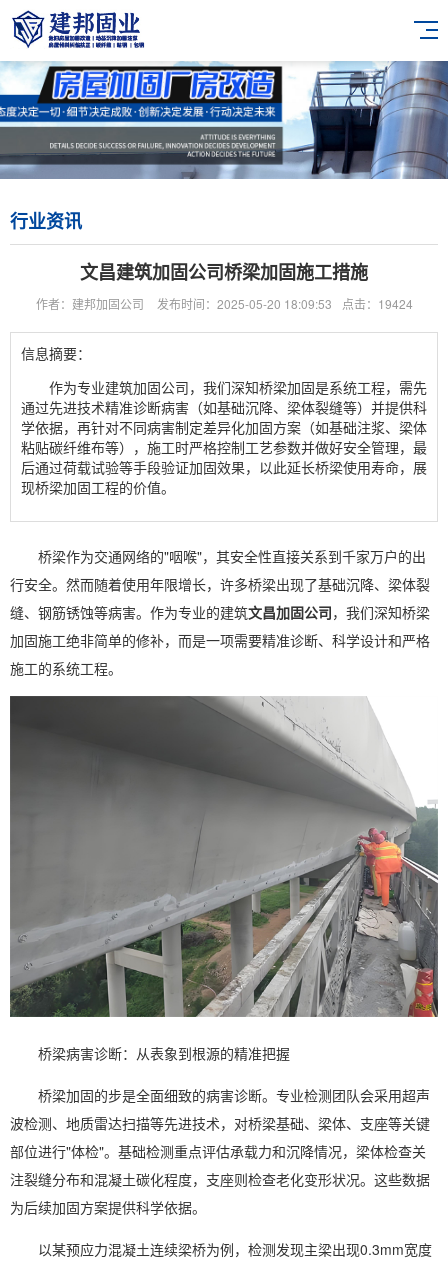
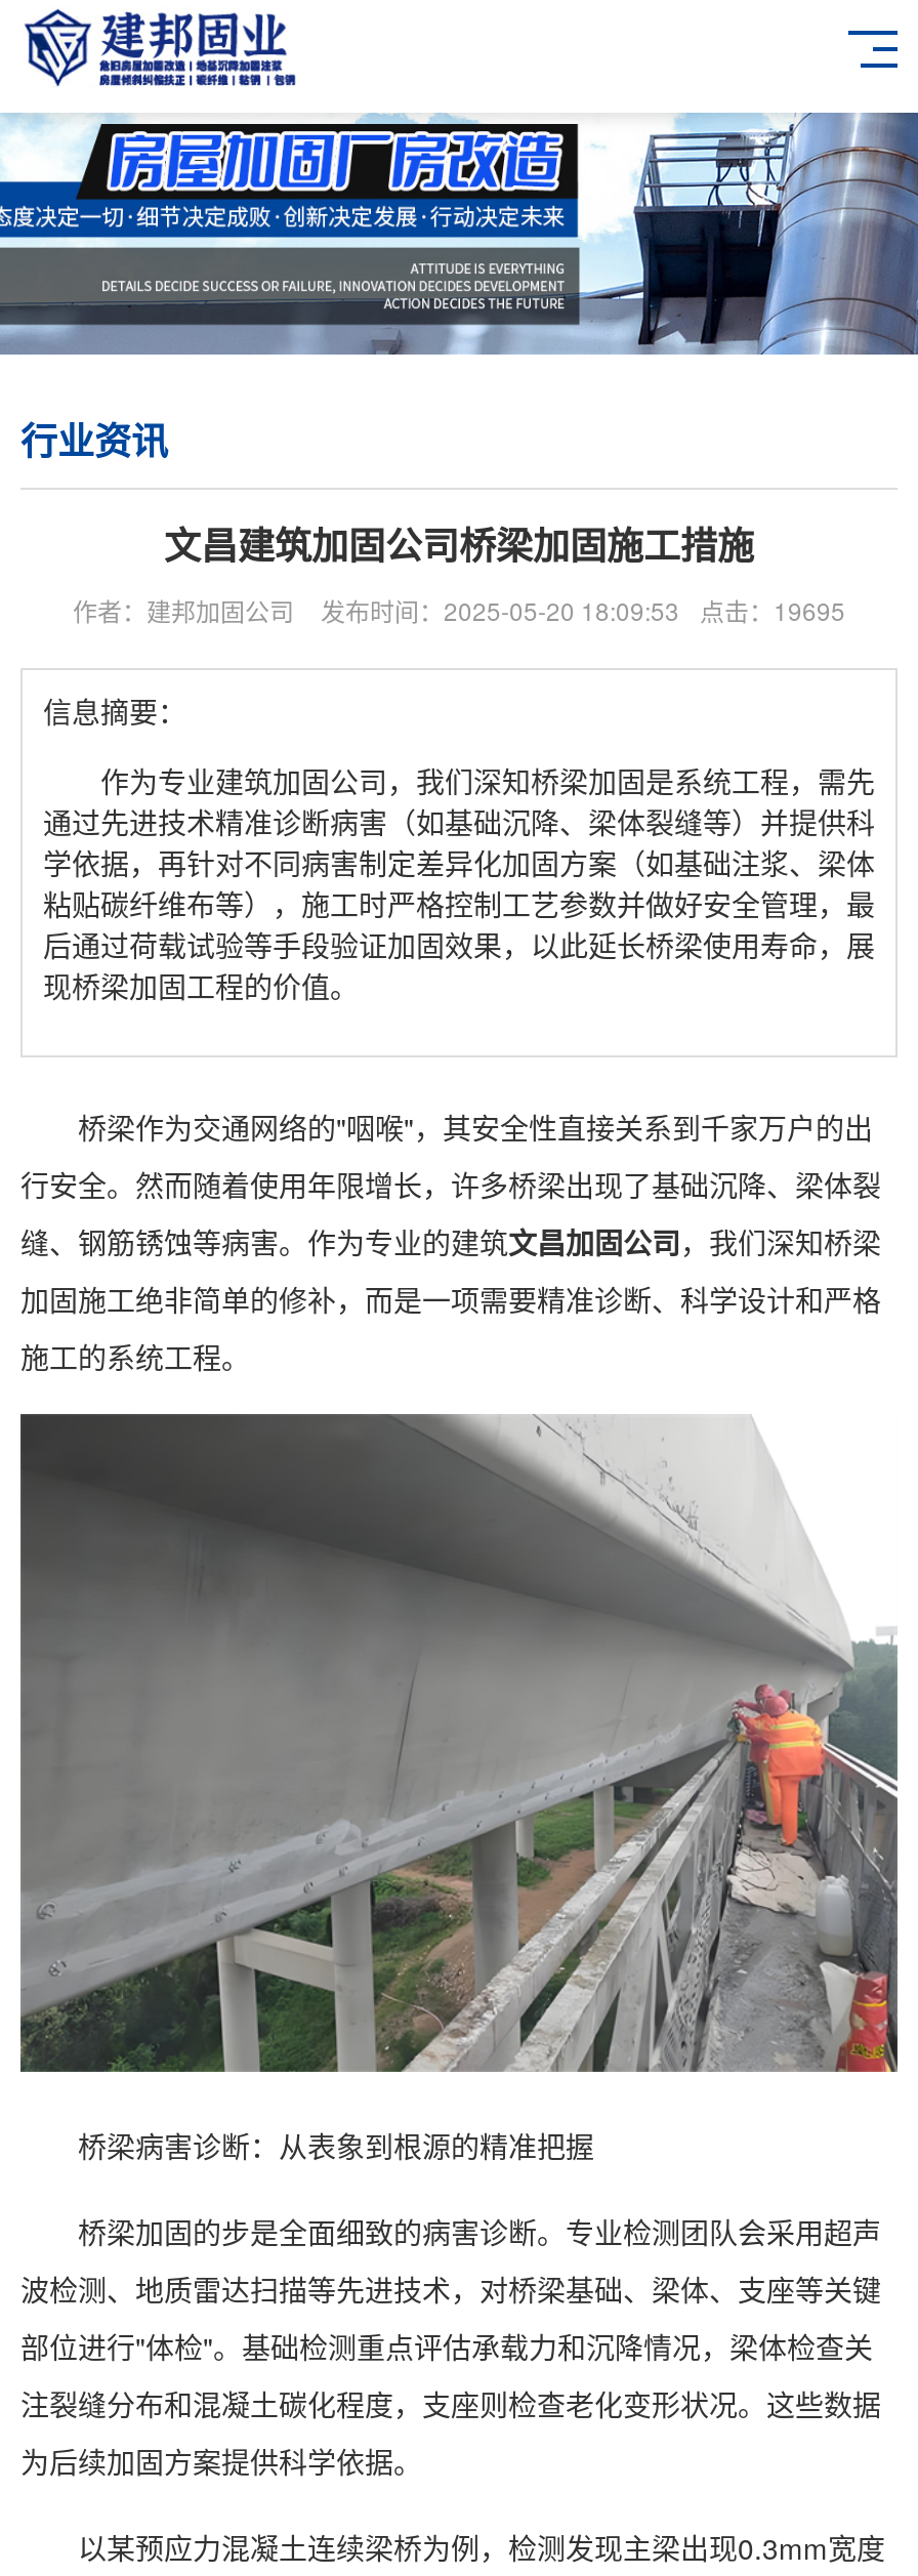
- 发布时间：2025-05-20 18:09:53 点击：19424
+ 发布时间：2025-05-20 18:09:53 点击：19695
